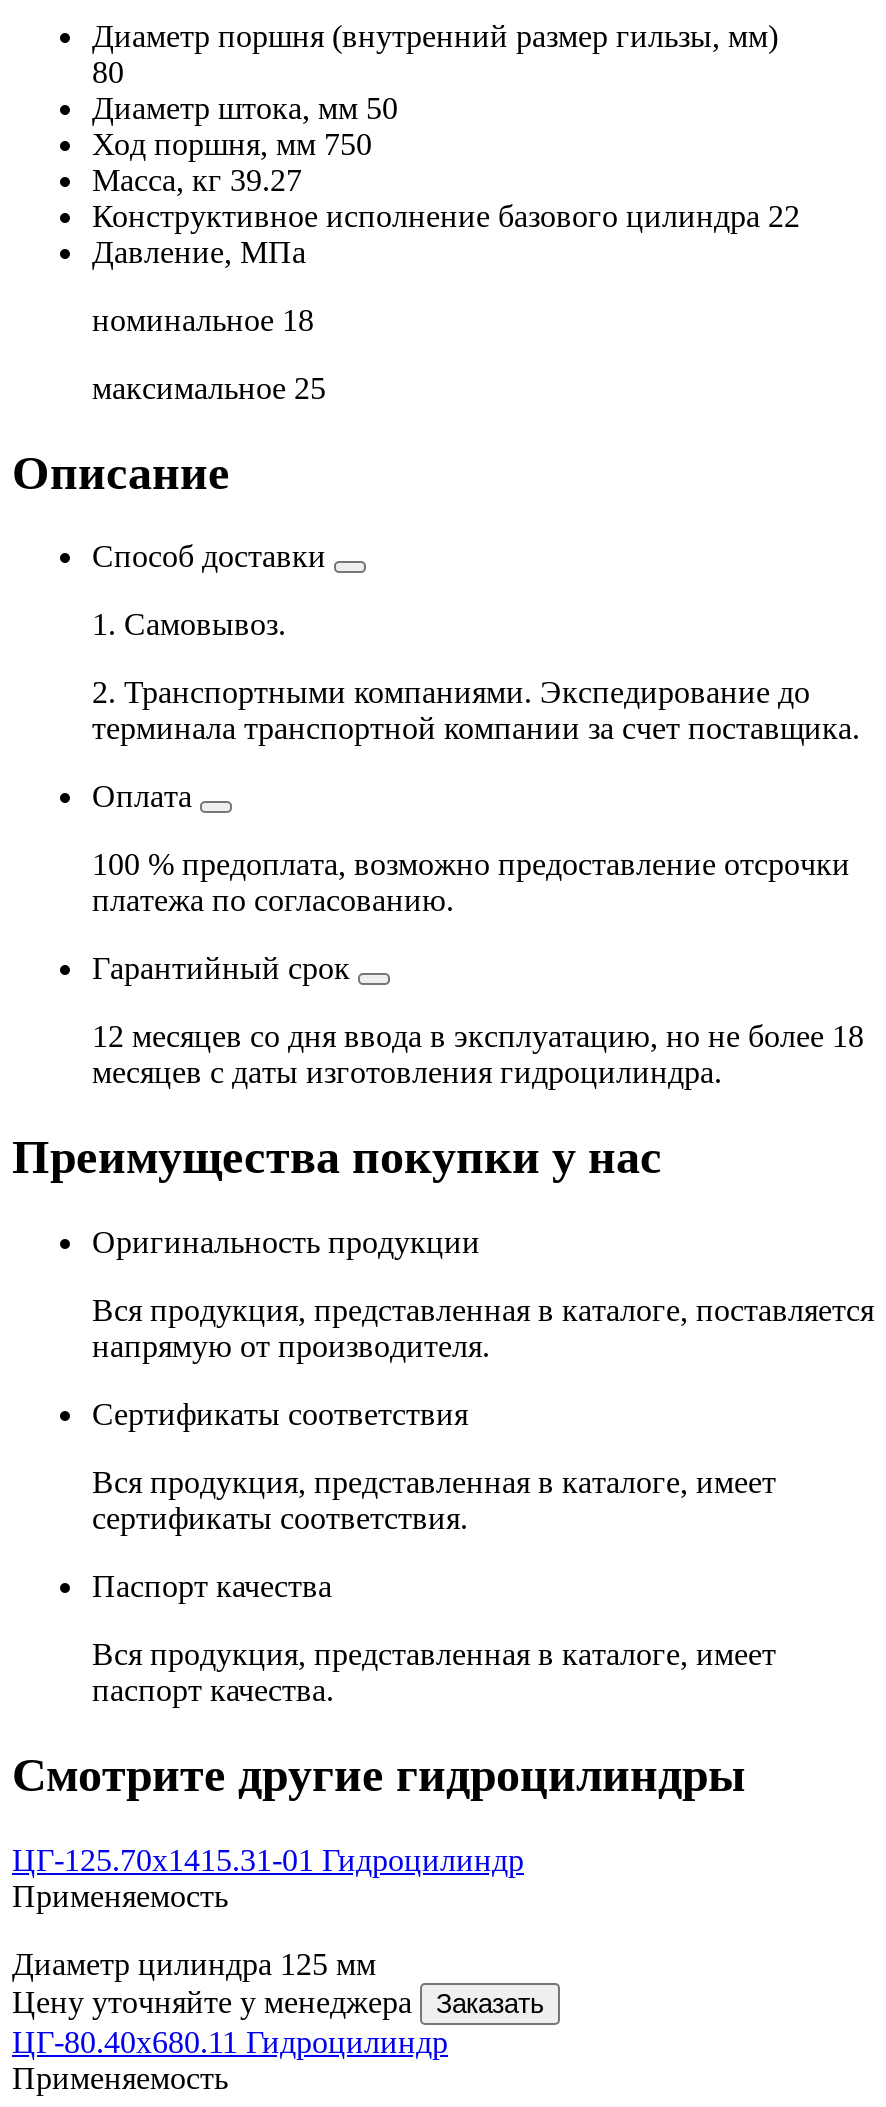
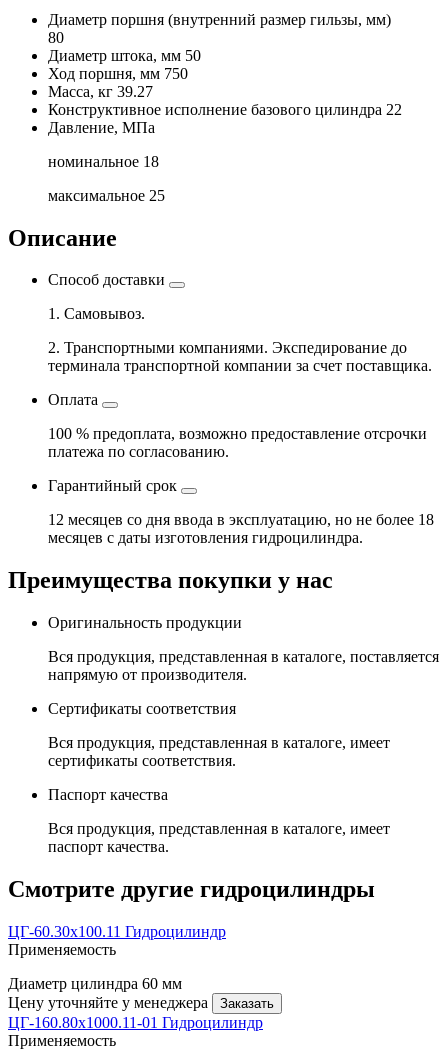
- ЦГ-125.70х1415.31-01 Гидроцилиндр
+ ЦГ-60.30х100.11 Гидроцилиндр

- Диаметр цилиндра 125 мм
+ Диаметр цилиндра 60 мм

- ЦГ-80.40х680.11 Гидроцилиндр
+ ЦГ-160.80х1000.11-01 Гидроцилиндр
